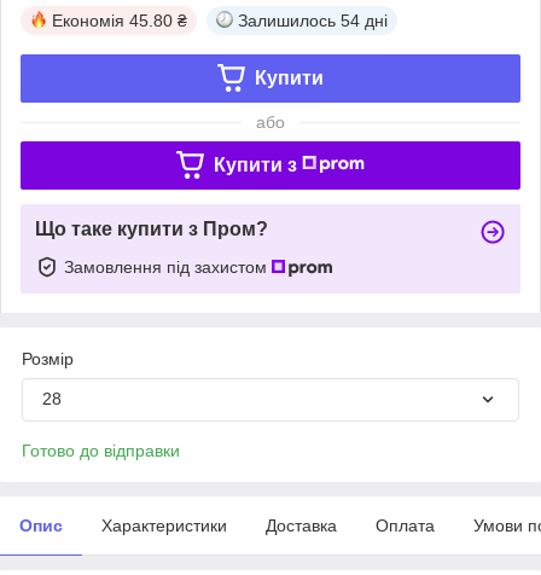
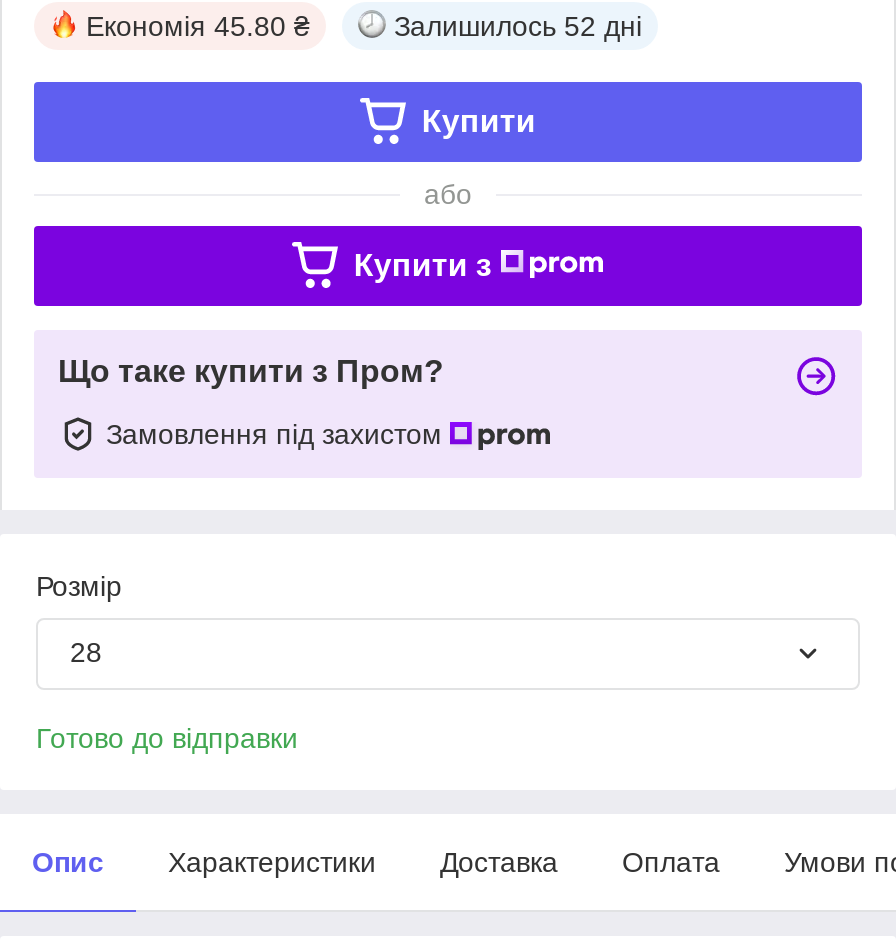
- Залишилось 54 дні
+ Залишилось 52 дні
